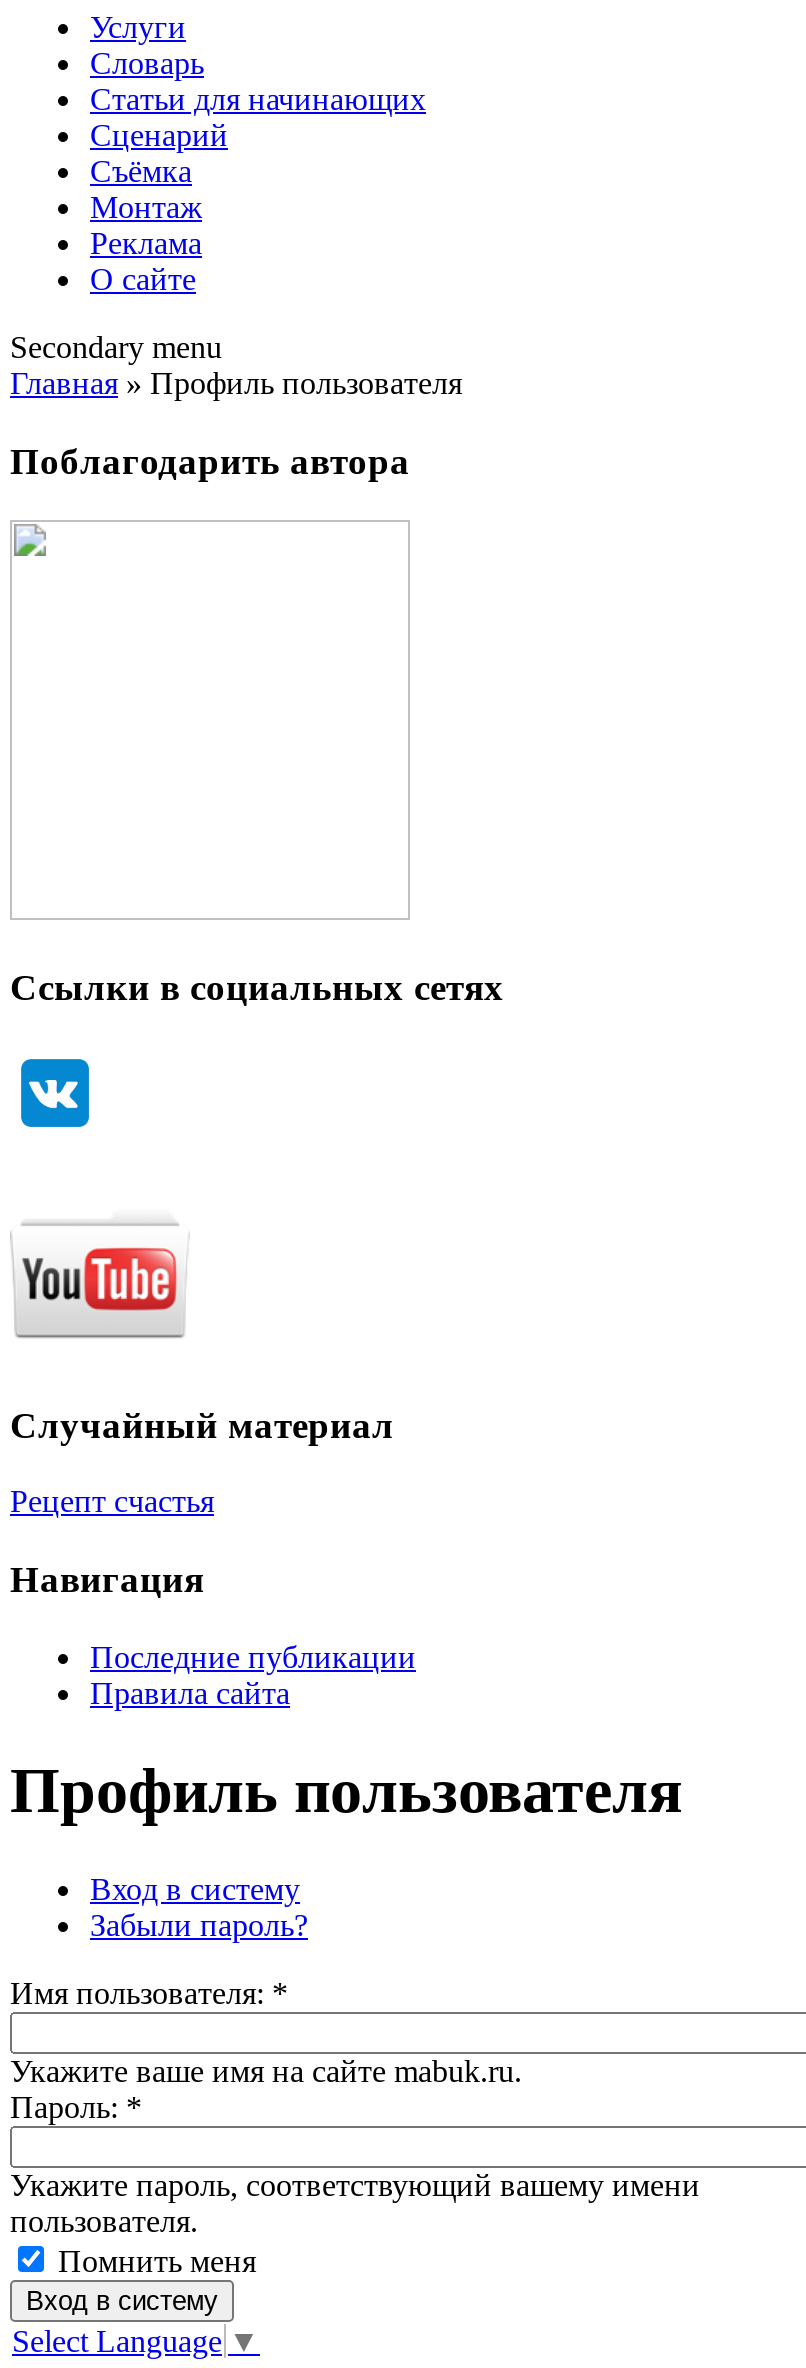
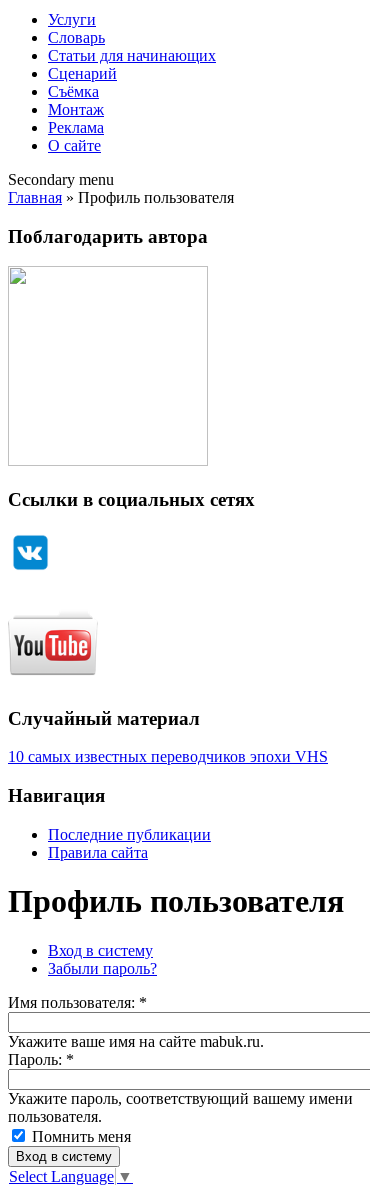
- Рецепт счастья
+ 10 самых известных переводчиков эпохи VHS
